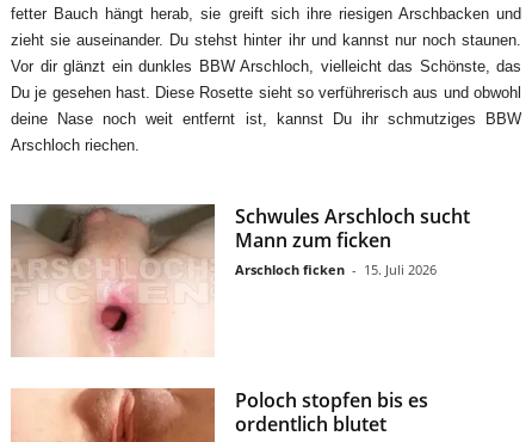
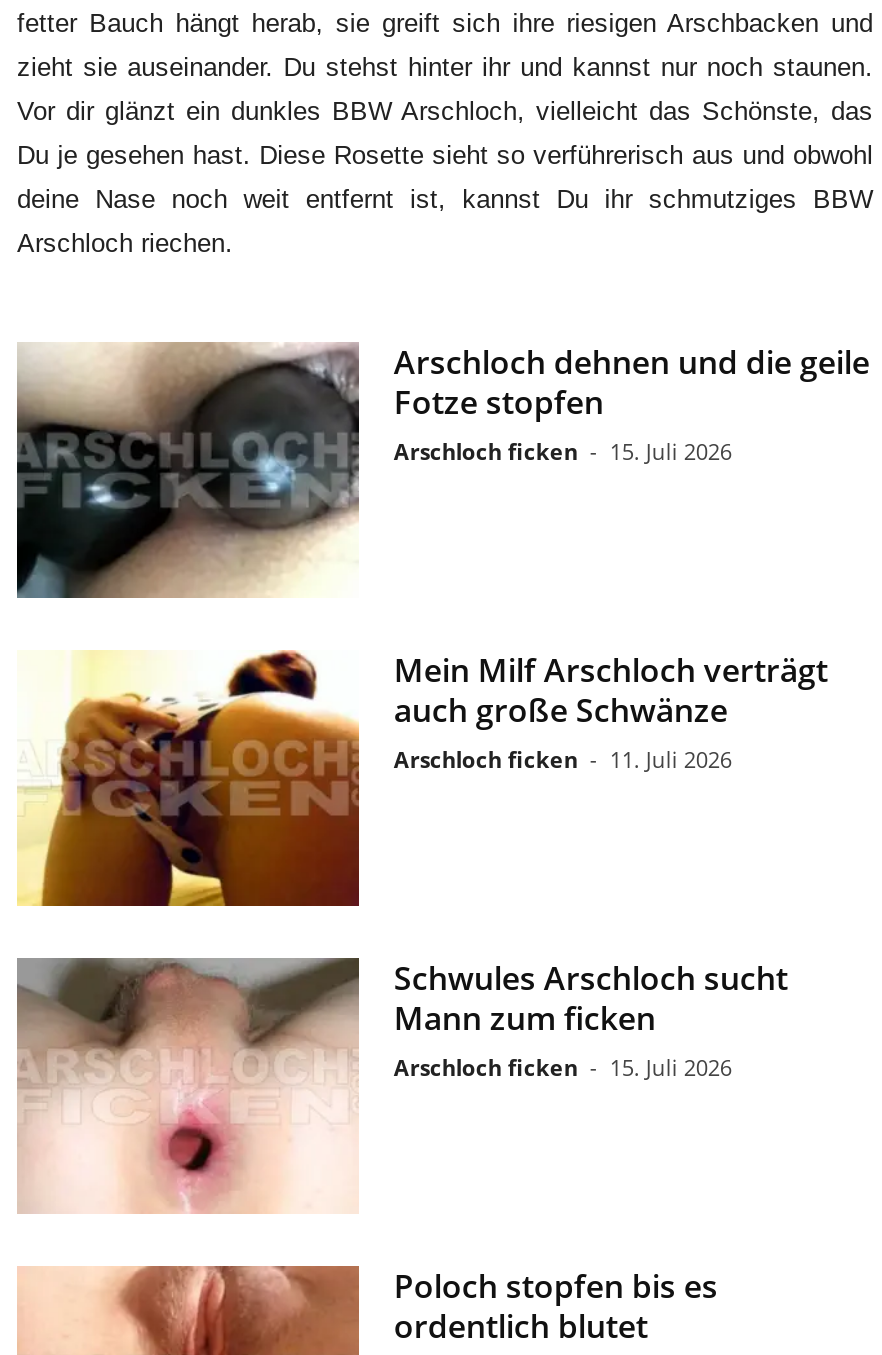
+ [image]
+ Arschloch dehnen und die geile
+ Fotze stopfen
+ Arschloch ficken - 15. Juli 2026

+ [image]
+ Mein Milf Arschloch verträgt
+ auch große Schwänze
+ Arschloch ficken - 11. Juli 2026
